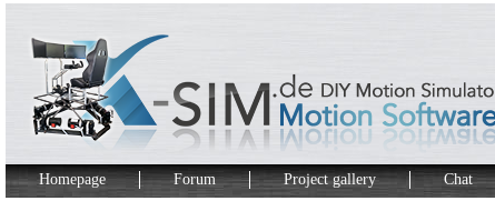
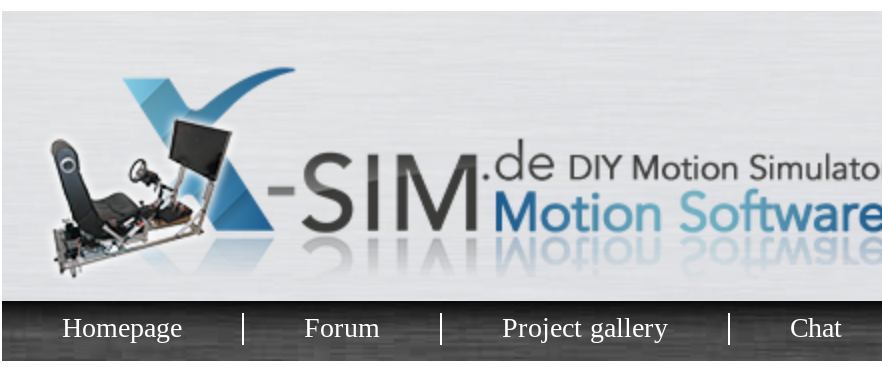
- [image]
+ [image]
